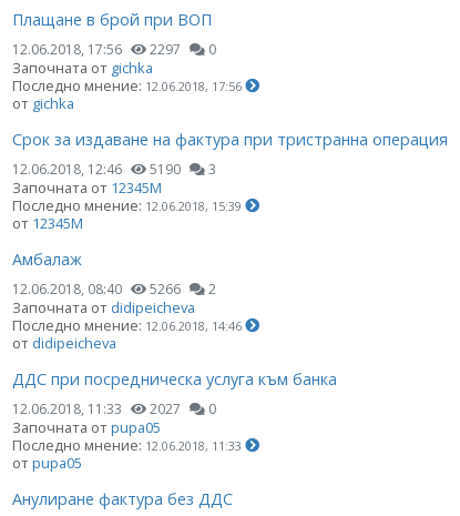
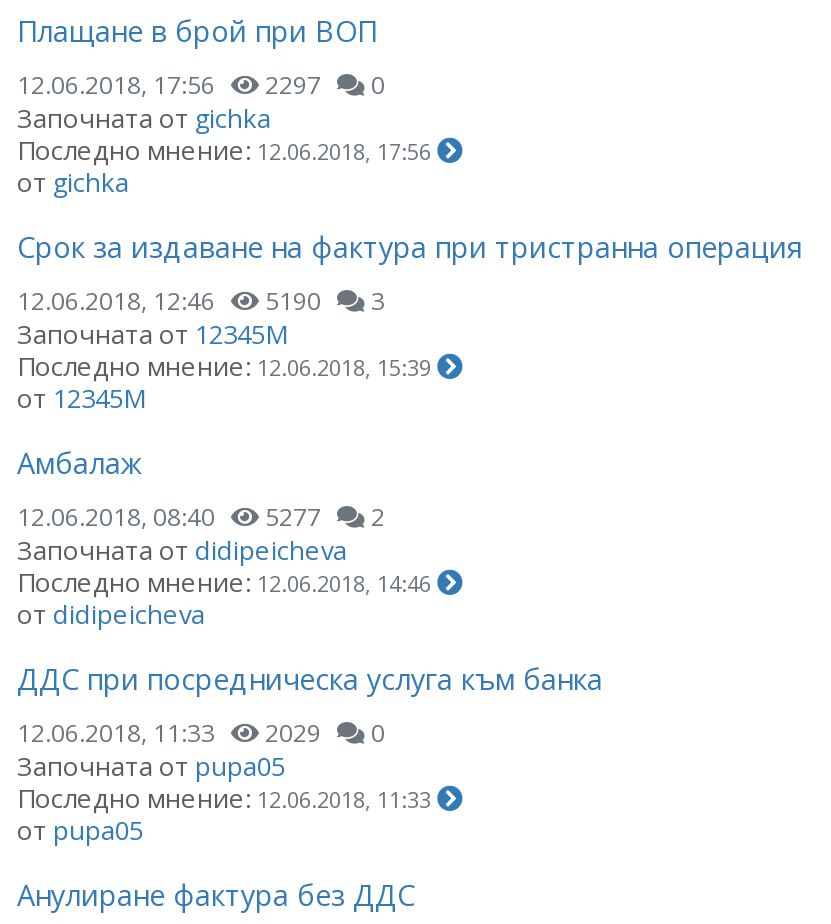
- 12.06.2018, 08:40 5266 2
+ 12.06.2018, 08:40 5277 2

- 12.06.2018, 11:33 2027 0
+ 12.06.2018, 11:33 2029 0
